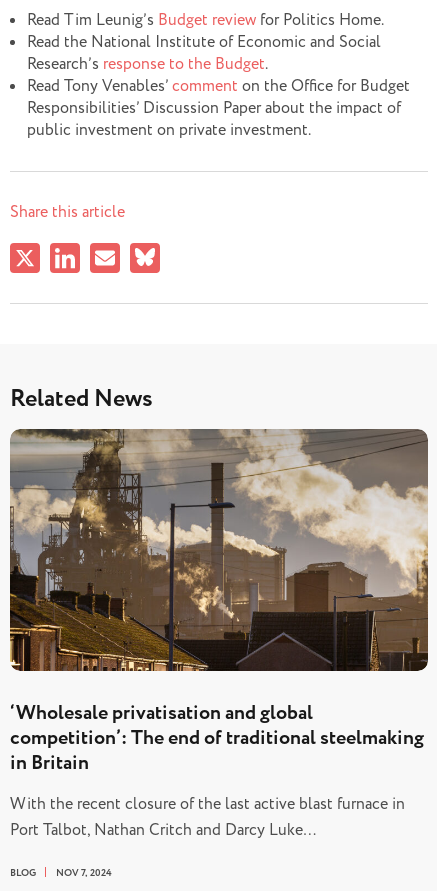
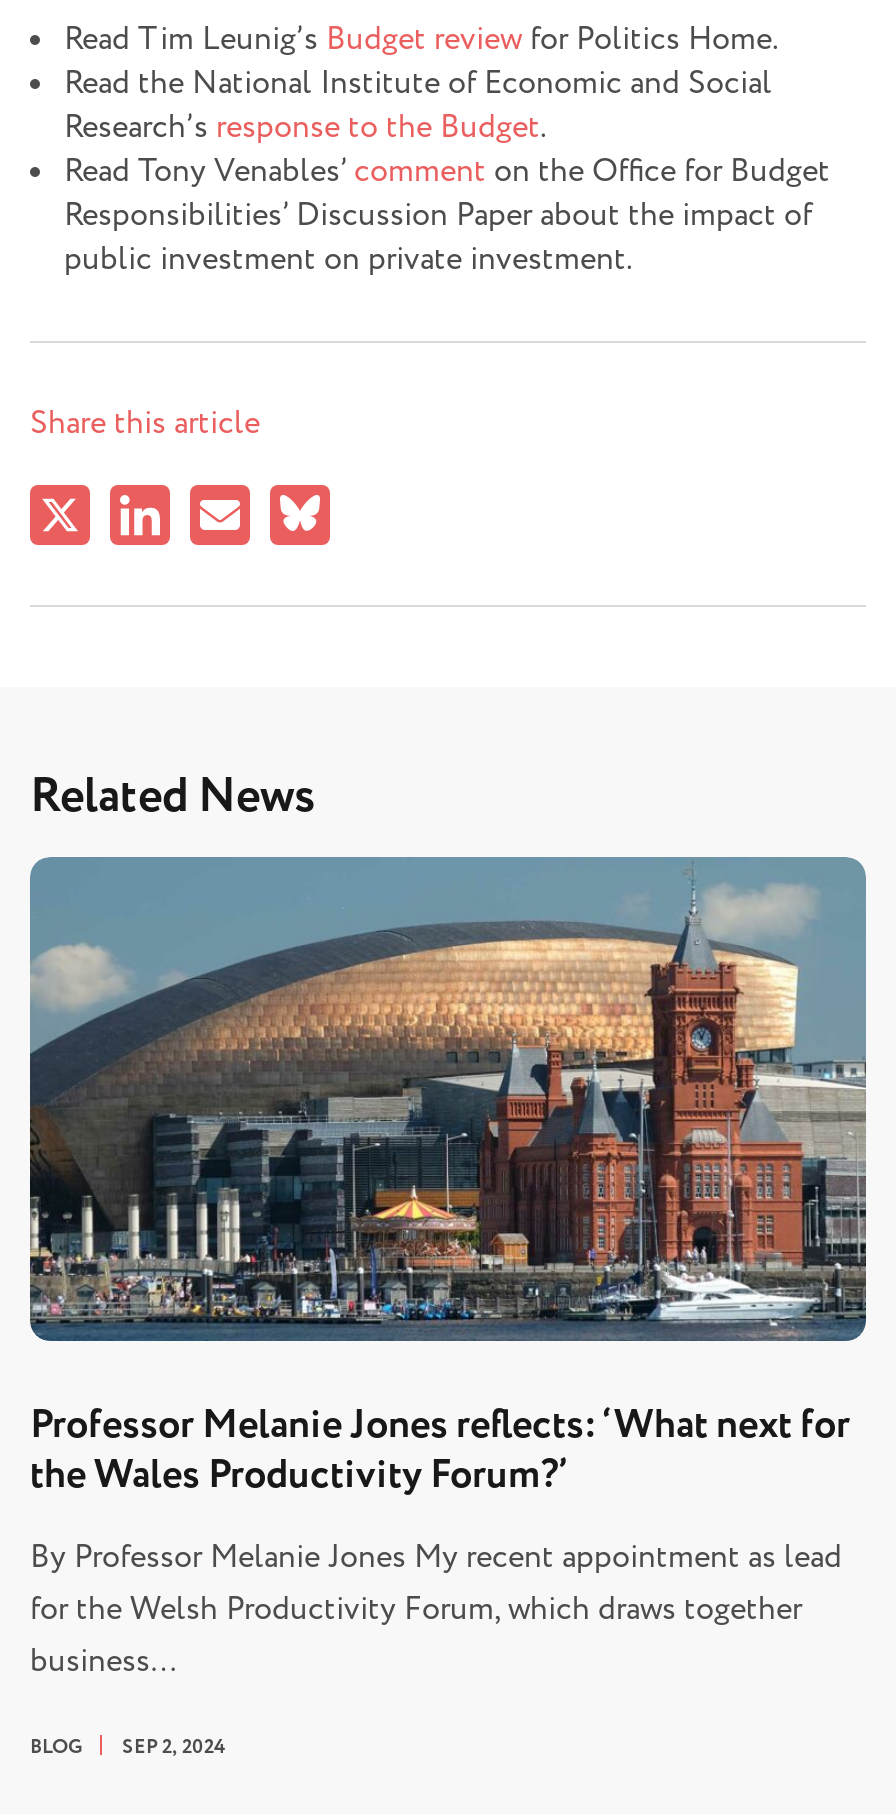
- [image]
- ‘Wholesale privatisation and global
- competition’: The end of traditional steelmaking
- in Britain
+ [image]
+ Professor Melanie Jones reflects: ‘What next for
+ the Wales Productivity Forum?’

- With the recent closure of the last active blast furnace in
- Port Talbot, Nathan Critch and Darcy Luke…
+ By Professor Melanie Jones My recent appointment as lead
+ for the Welsh Productivity Forum, which draws together
+ business…

- BLOG NOV 7, 2024
+ BLOG SEP 2, 2024
